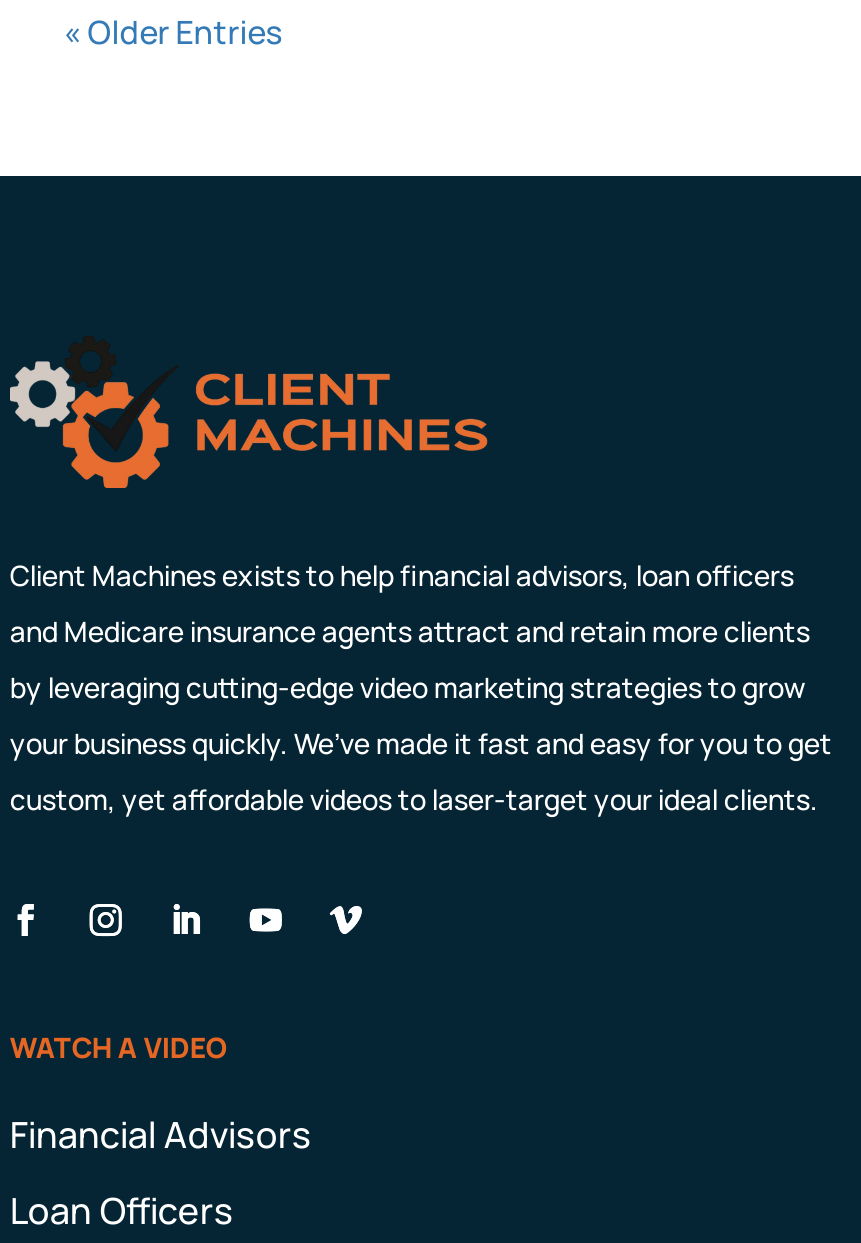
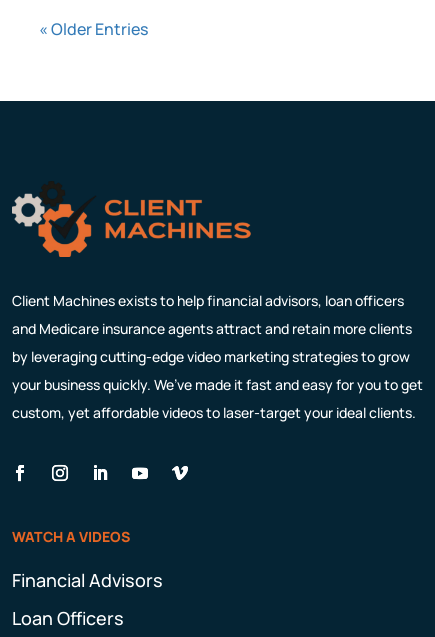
- WATCH A VIDEO
+ WATCH A VIDEOS
